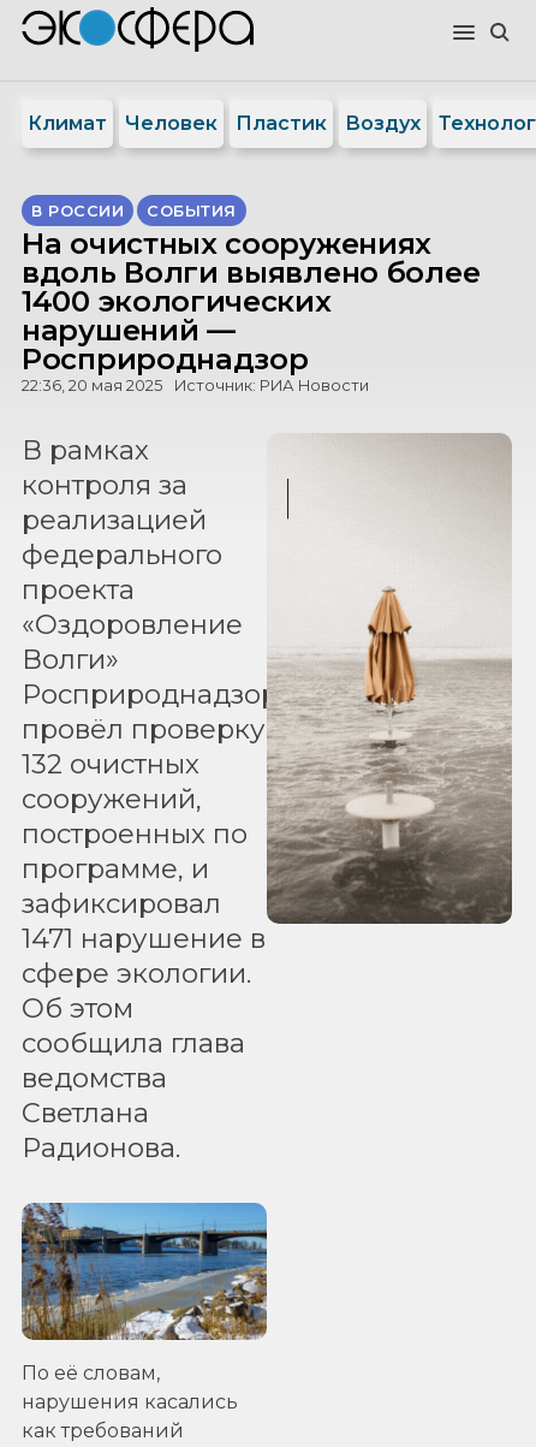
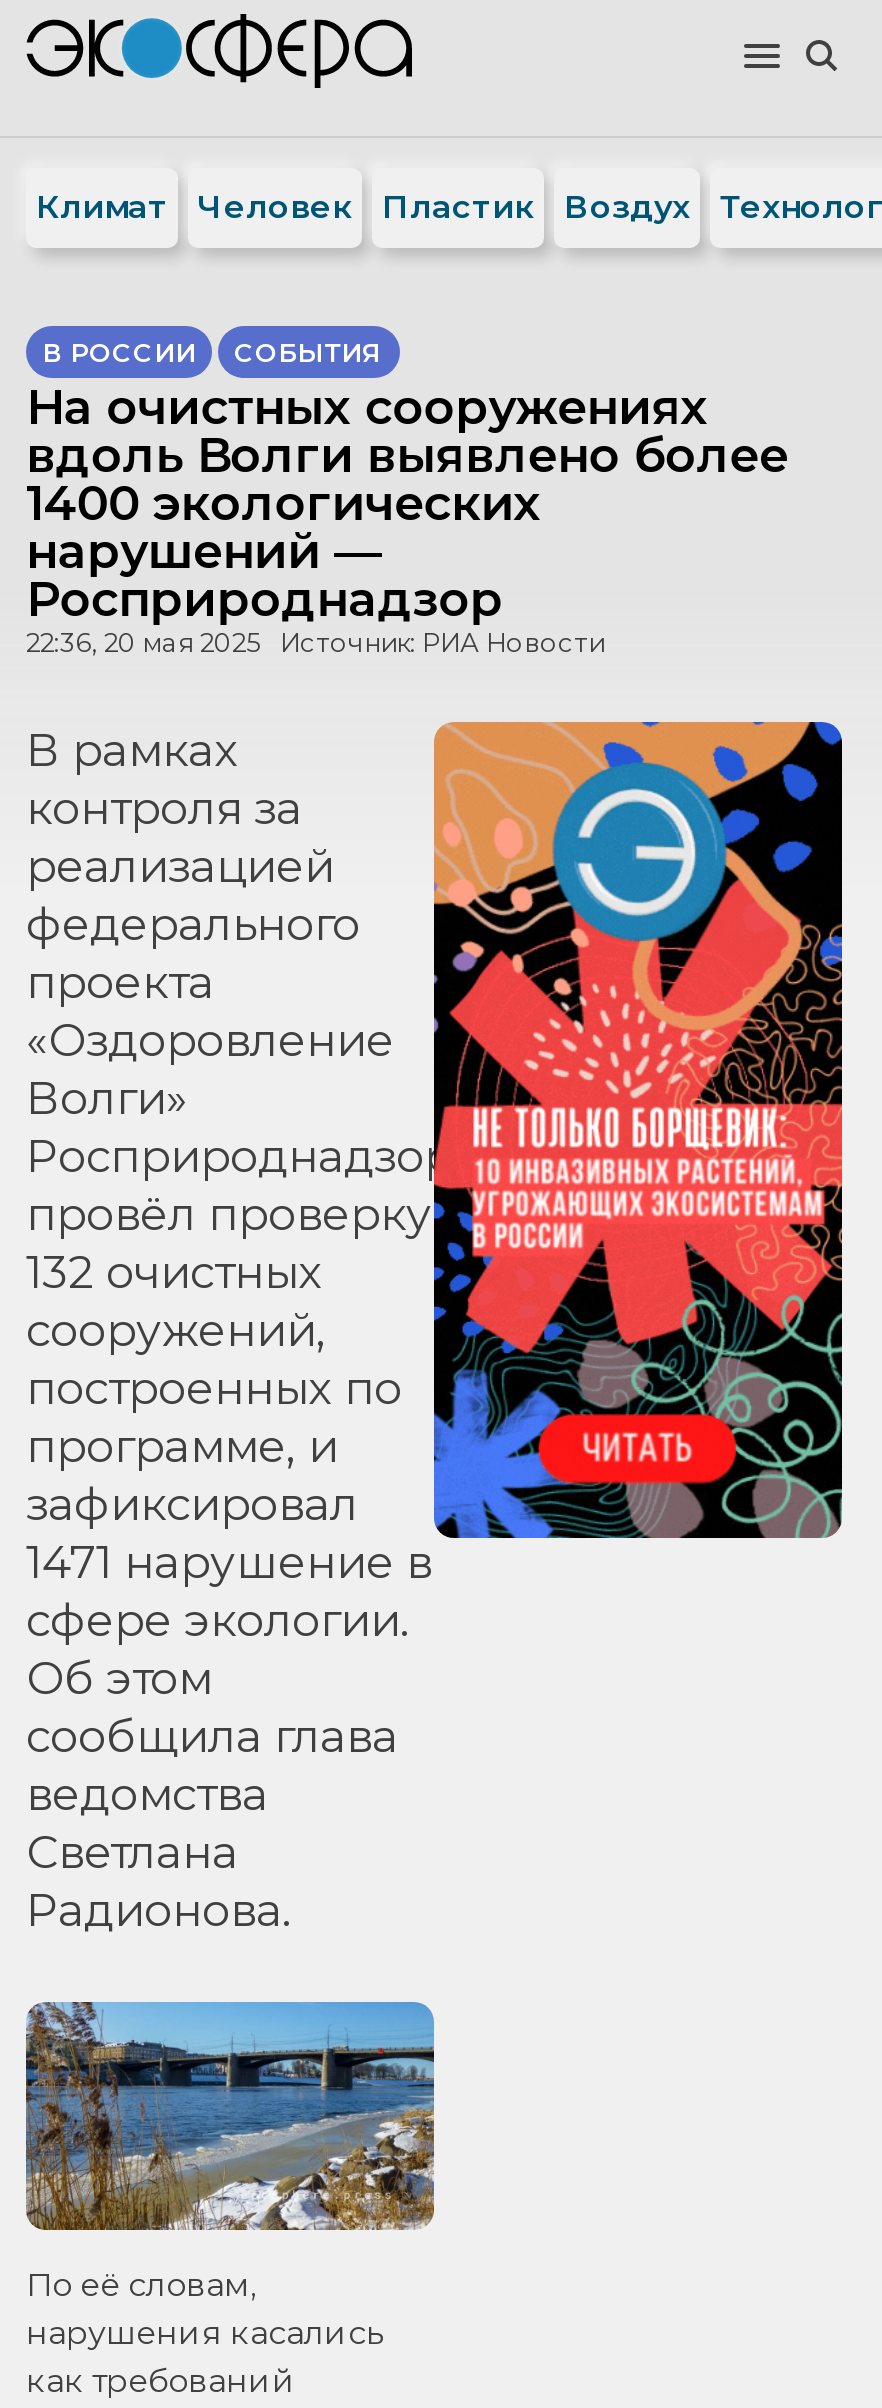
- [image]
+ [image]
